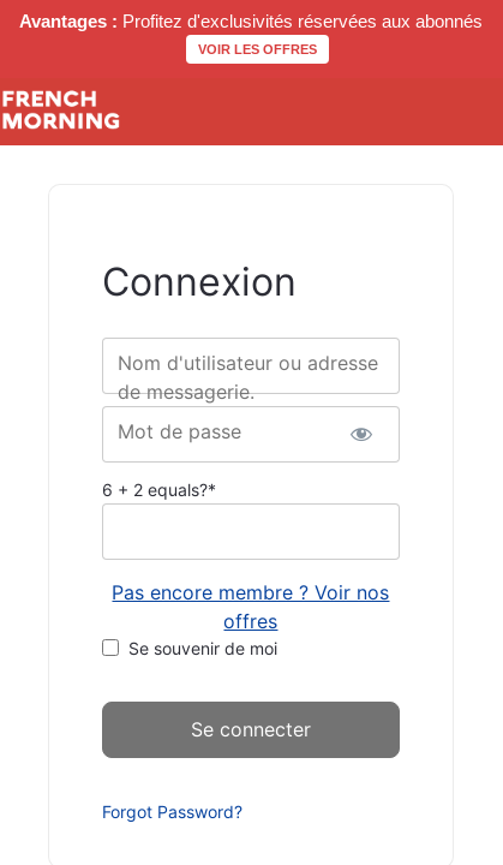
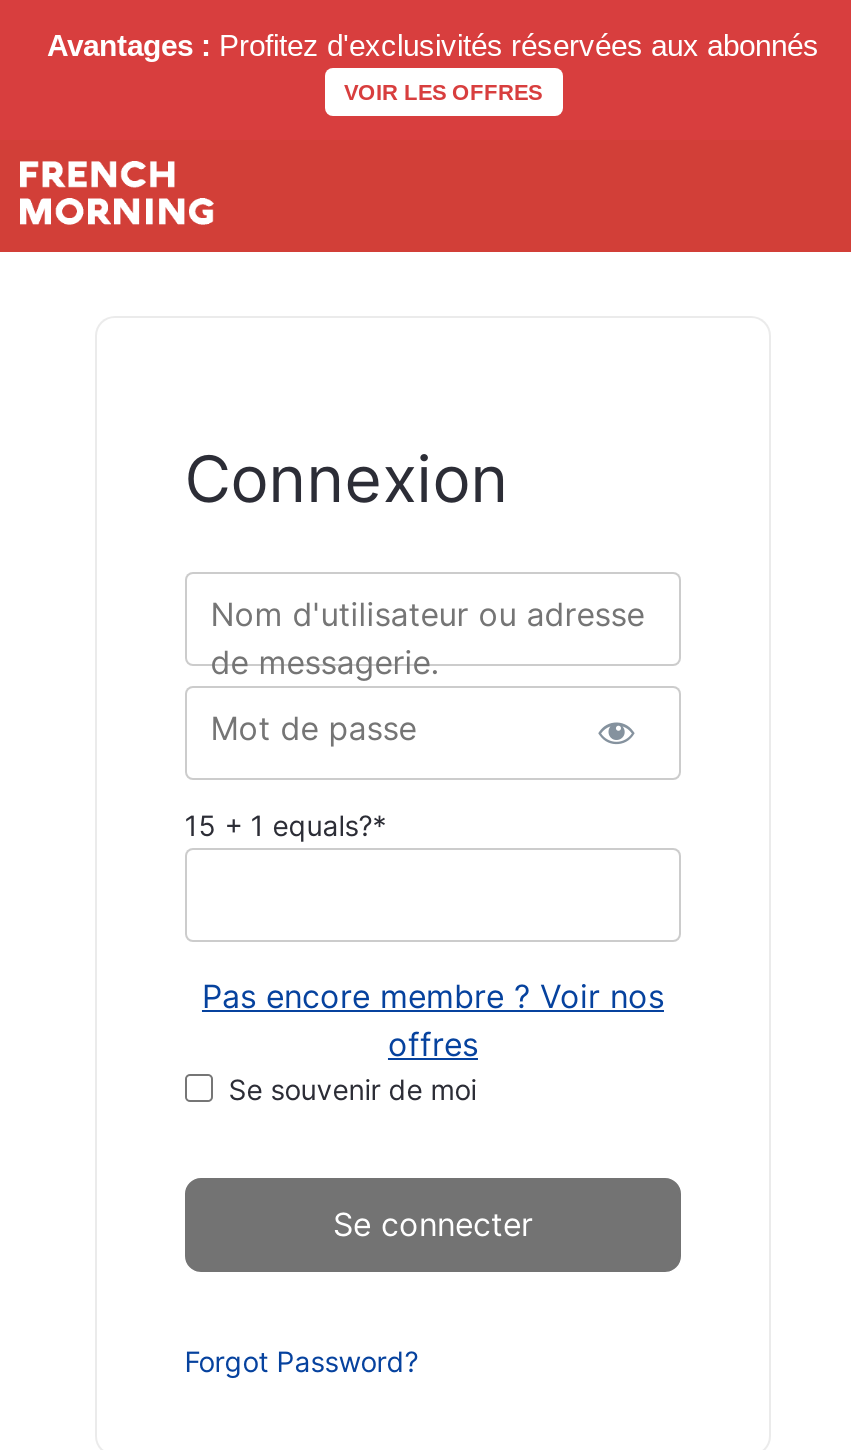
- 6 + 2 equals?*
+ 15 + 1 equals?*
